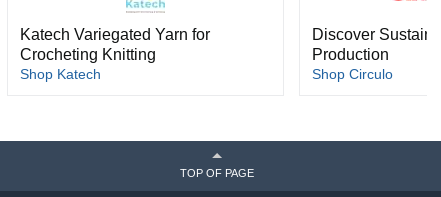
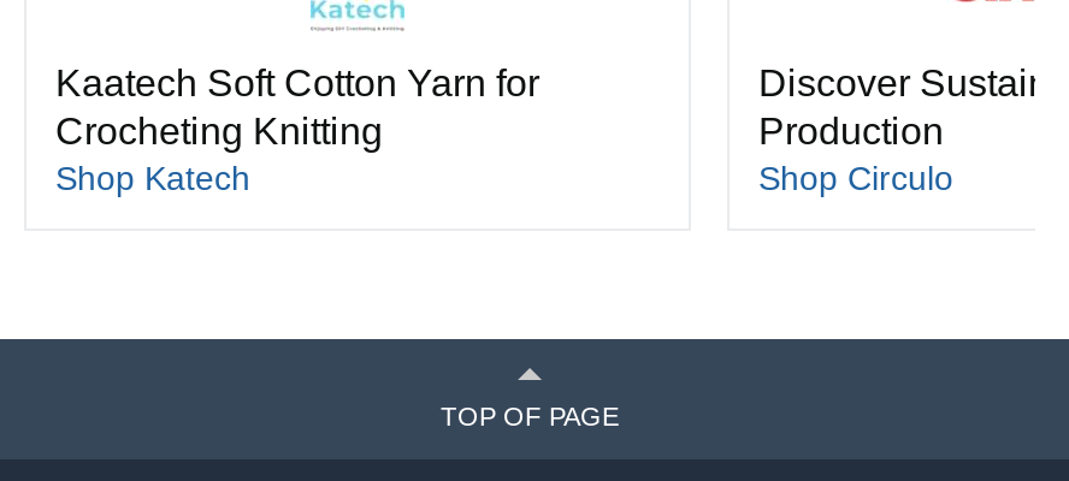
- Katech Variegated Yarn for
+ Kaatech Soft Cotton Yarn for
